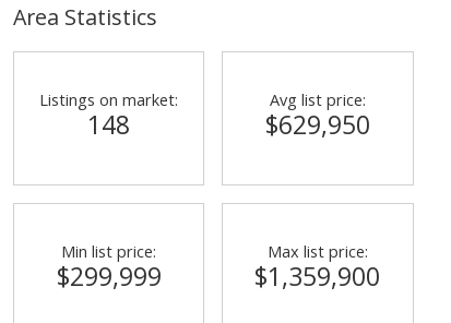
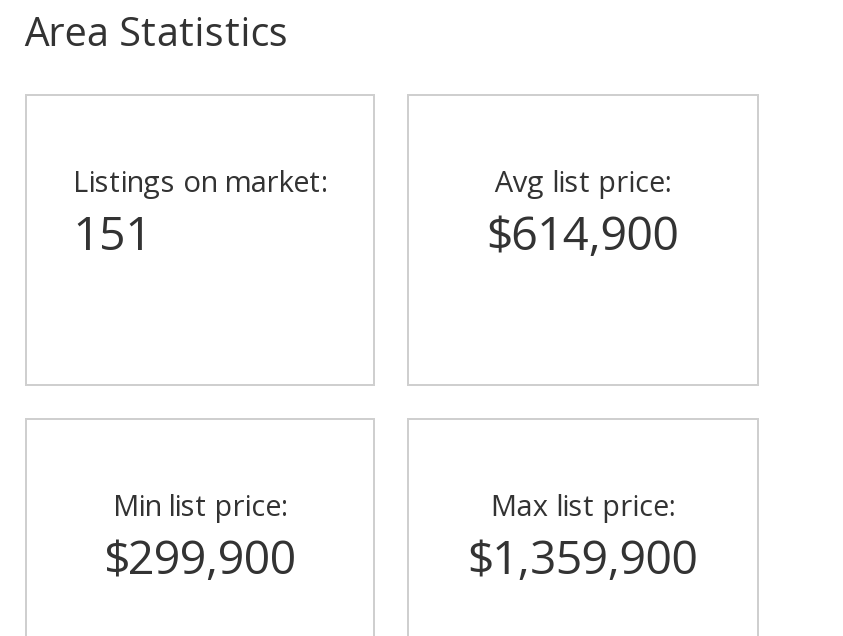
- 148
+ 151

- $629,950
+ $614,900

- $299,999
+ $299,900
